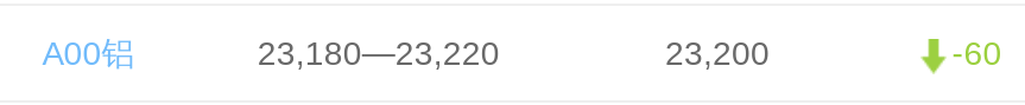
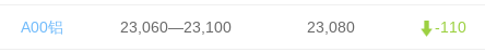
- 23,180—23,220
+ 23,060—23,100

- 23,200
+ 23,080

- -60
+ -110
